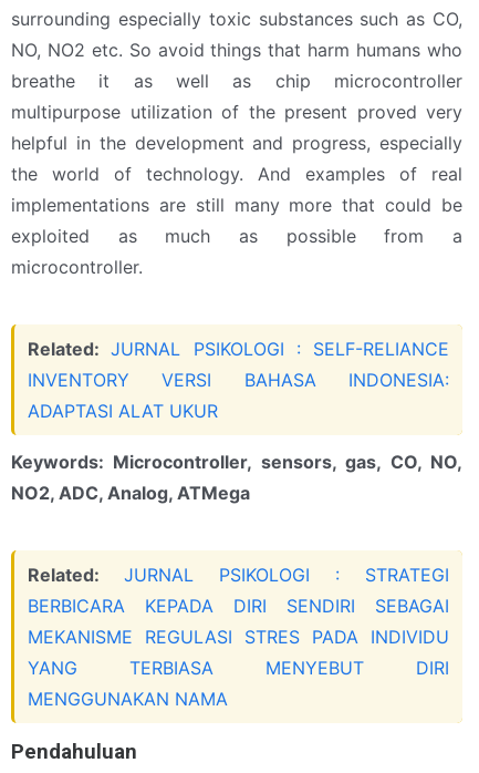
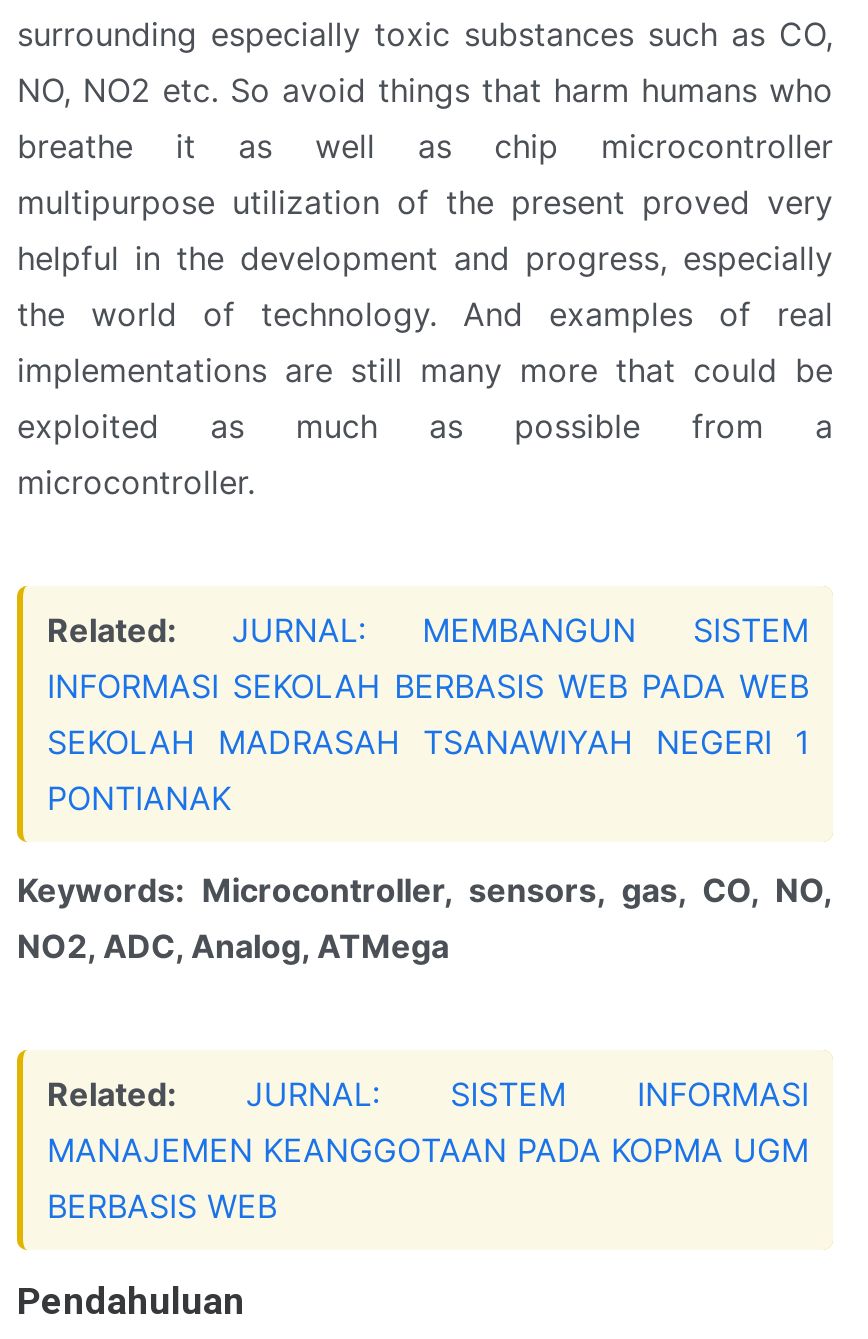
- Related: JURNAL PSIKOLOGI : SELF-RELIANCE
- INVENTORY VERSI BAHASA INDONESIA:
- ADAPTASI ALAT UKUR
+ Related: JURNAL: MEMBANGUN SISTEM
+ INFORMASI SEKOLAH BERBASIS WEB PADA WEB
+ SEKOLAH MADRASAH TSANAWIYAH NEGERI 1
+ PONTIANAK

moved down: Keywords: Microcontroller, sensors, gas, CO, NO, | NO2, ADC, Analog, ATMega

- Related: JURNAL PSIKOLOGI : STRATEGI
- BERBICARA KEPADA DIRI SENDIRI SEBAGAI
- MEKANISME REGULASI STRES PADA INDIVIDU
- YANG TERBIASA MENYEBUT DIRI
- MENGGUNAKAN NAMA
+ Related: JURNAL: SISTEM INFORMASI
+ MANAJEMEN KEANGGOTAAN PADA KOPMA UGM
+ BERBASIS WEB
